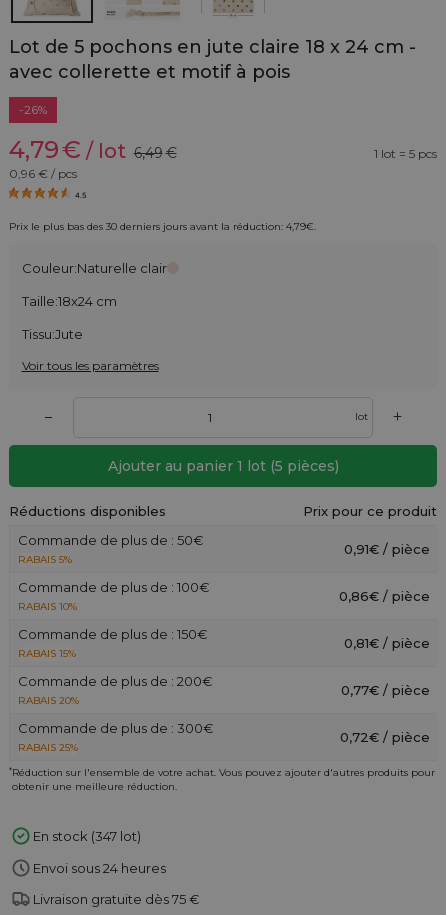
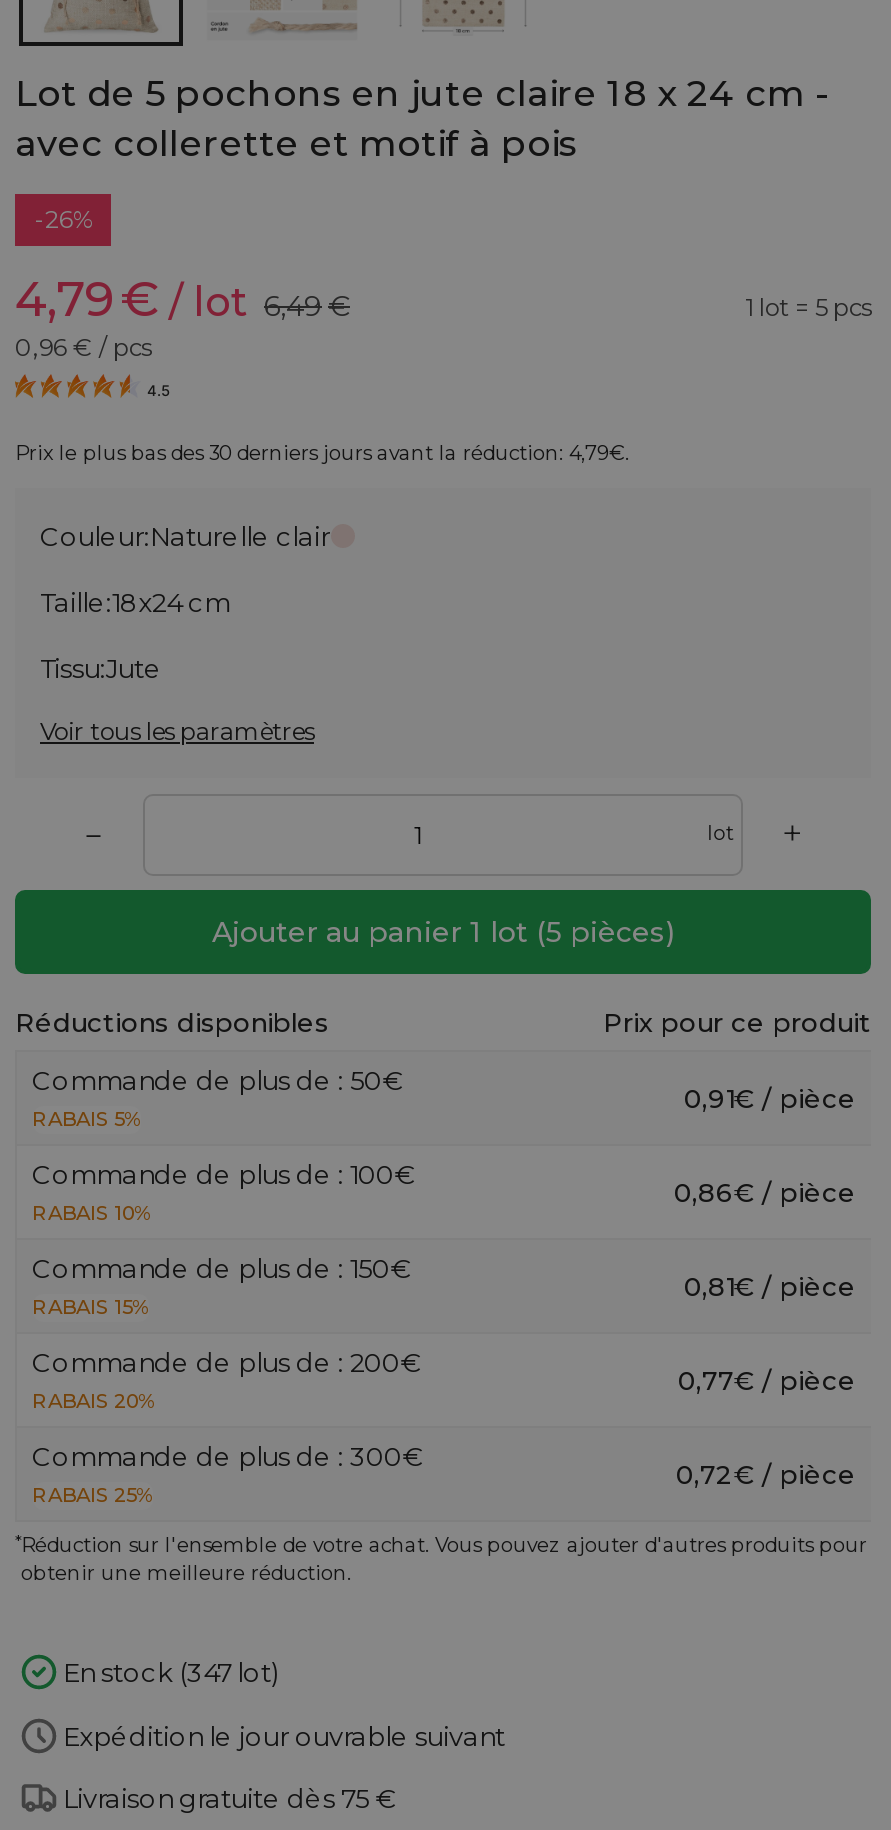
- Envoi sous 24 heures
+ Expédition le jour ouvrable suivant
